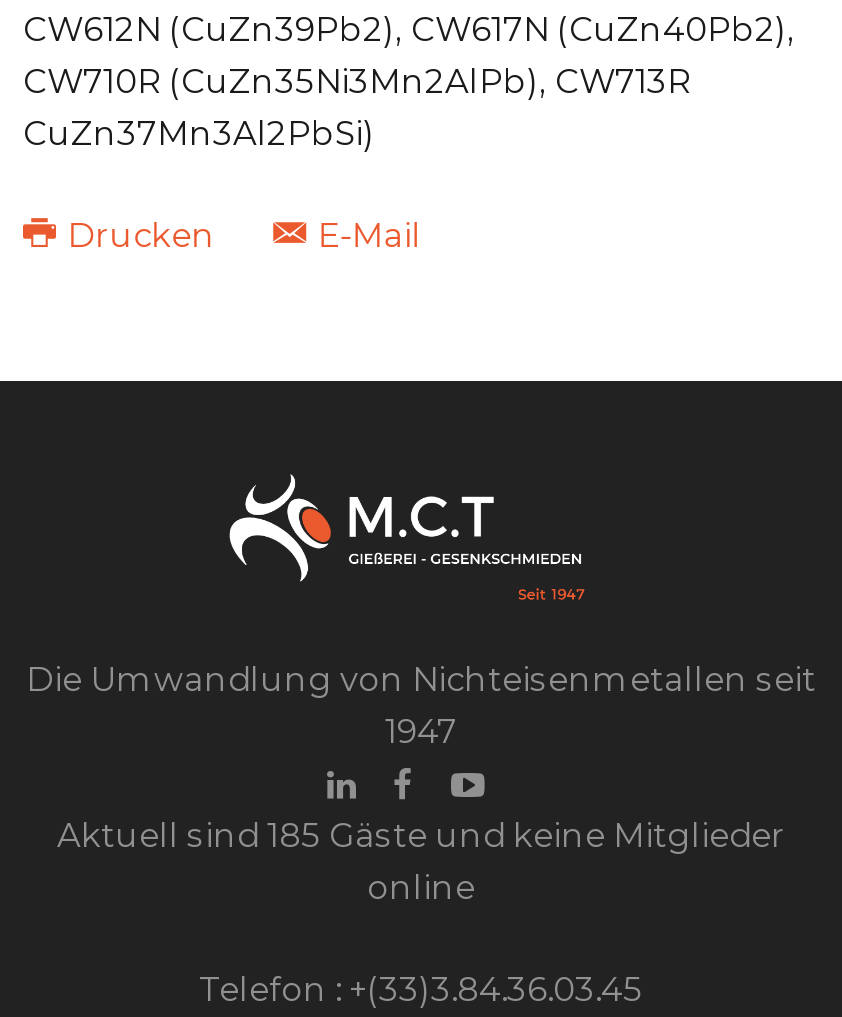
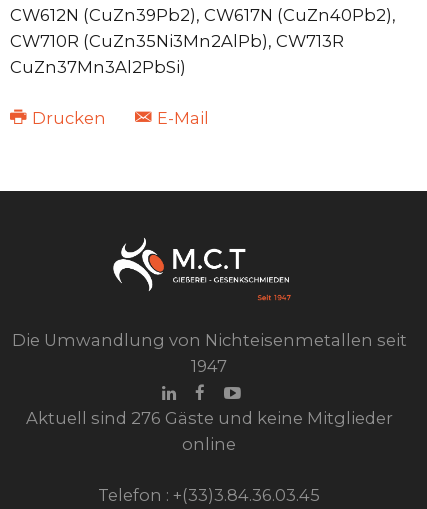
- Aktuell sind 185 Gäste und keine Mitglieder
+ Aktuell sind 276 Gäste und keine Mitglieder
